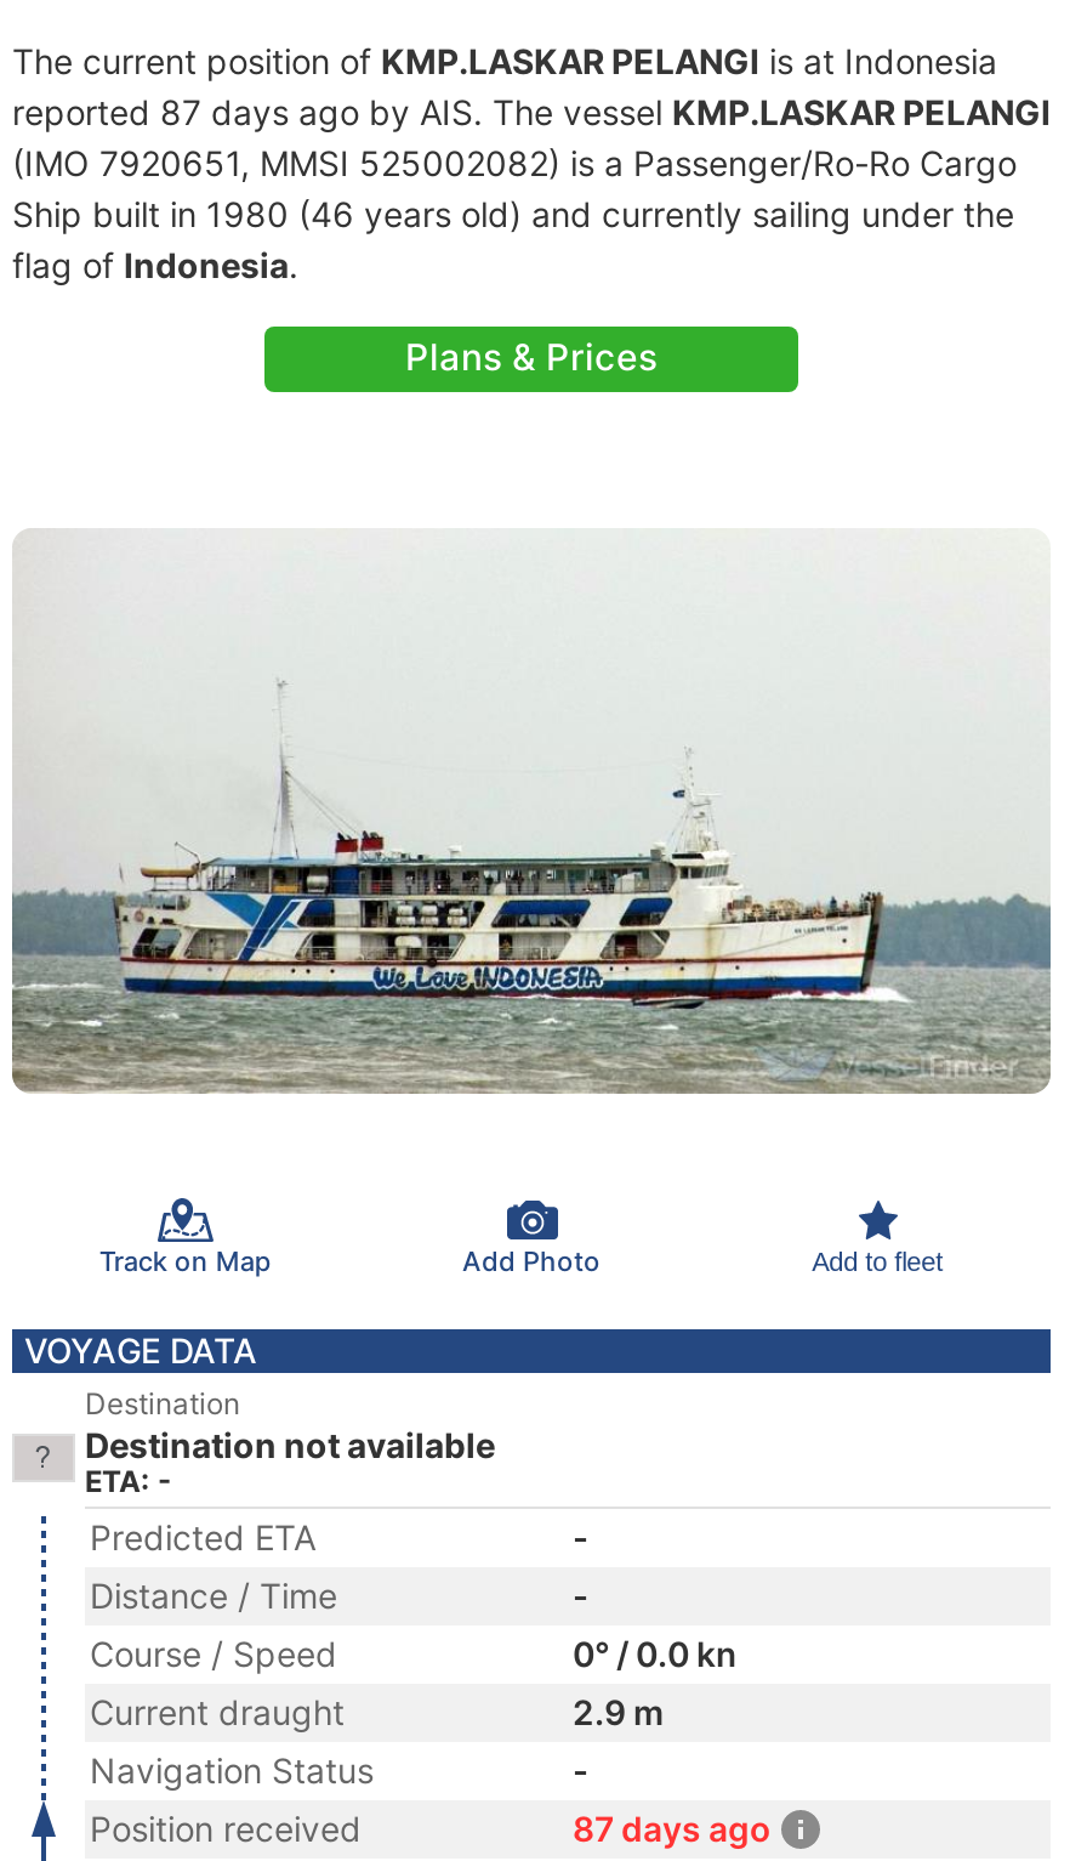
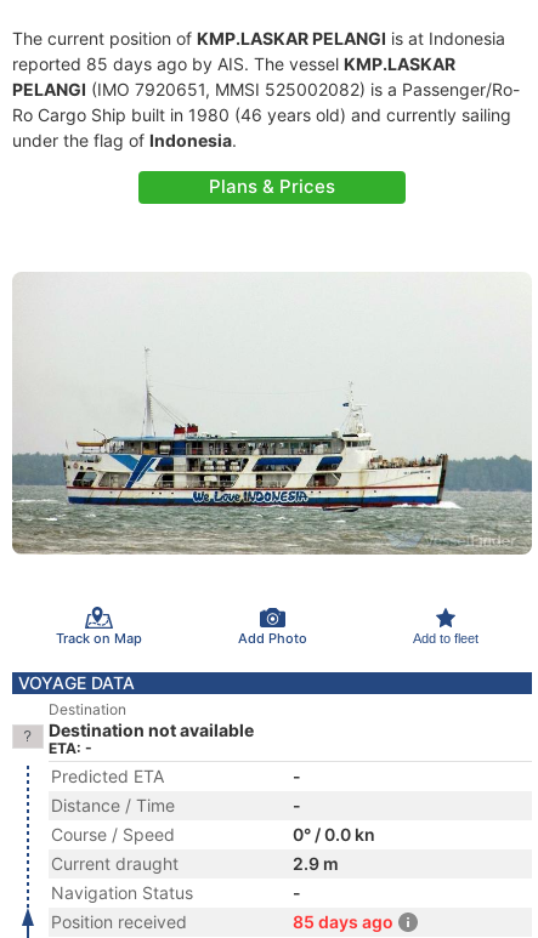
- reported 87 days ago by AIS. The vessel KMP.LASKAR PELANGI
- (IMO 7920651, MMSI 525002082) is a Passenger/Ro-Ro Cargo
- Ship built in 1980 (46 years old) and currently sailing under the
- flag of Indonesia.
+ reported 85 days ago by AIS. The vessel KMP.LASKAR
+ PELANGI (IMO 7920651, MMSI 525002082) is a Passenger/Ro-
+ Ro Cargo Ship built in 1980 (46 years old) and currently sailing
+ under the flag of Indonesia.

- 87 days ago
+ 85 days ago
